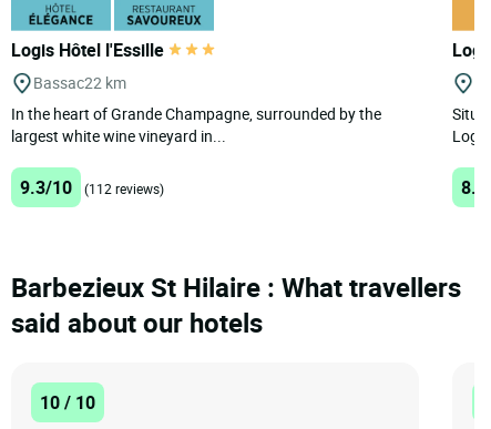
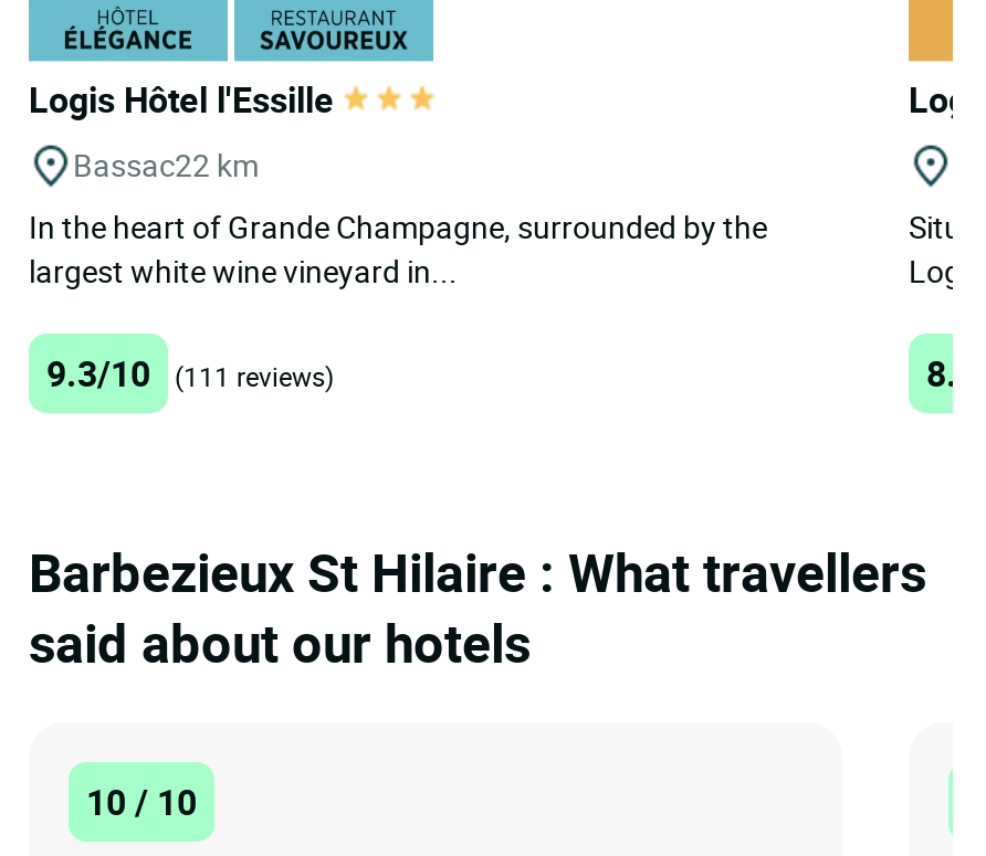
- 9.3/10 (112 reviews)
+ 9.3/10 (111 reviews)
